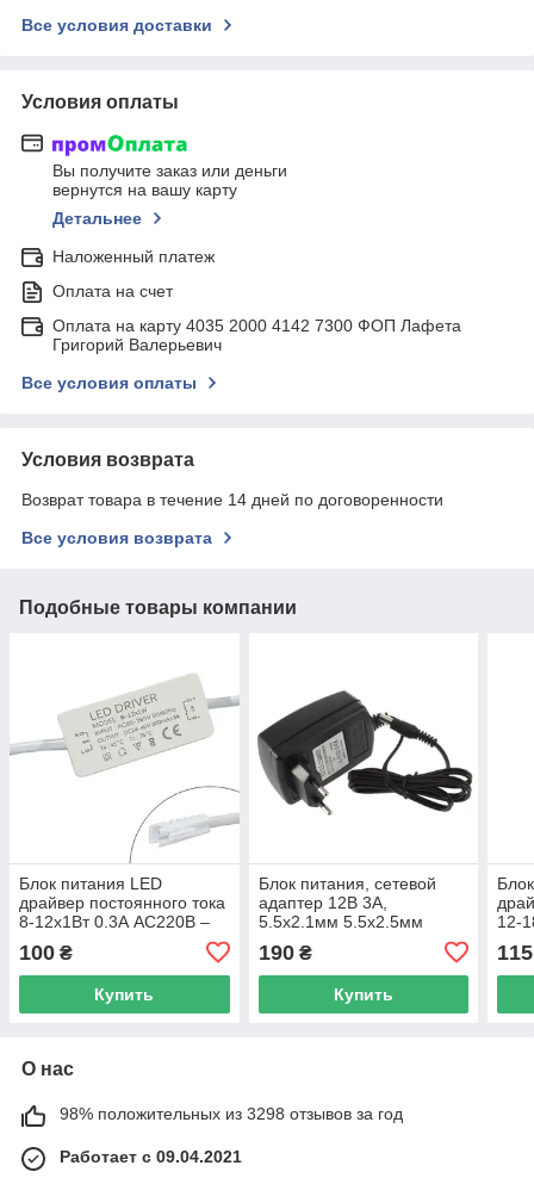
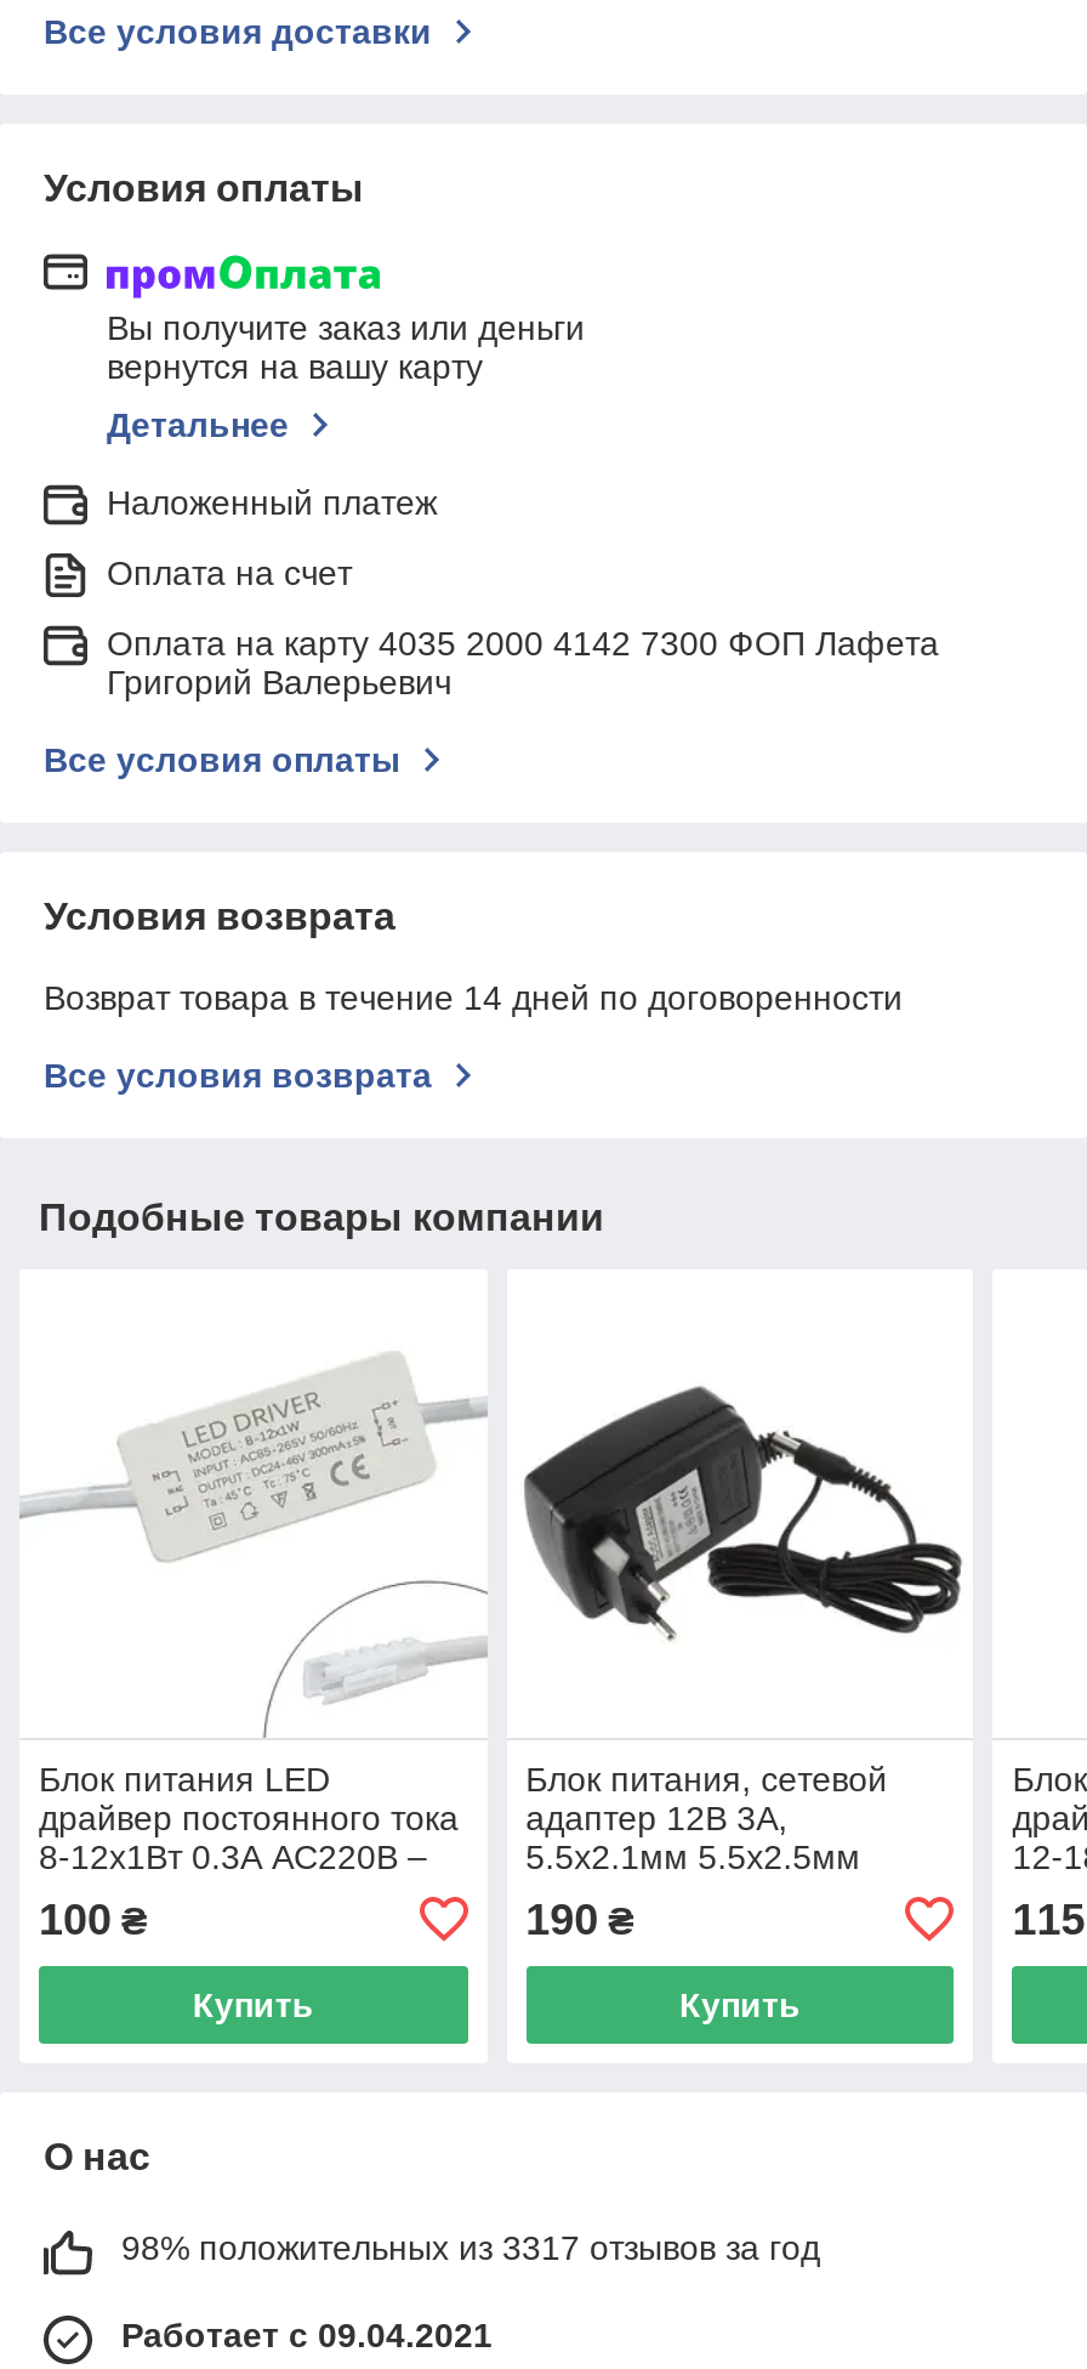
- 98% положительных из 3298 отзывов за год
+ 98% положительных из 3317 отзывов за год
